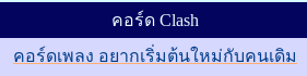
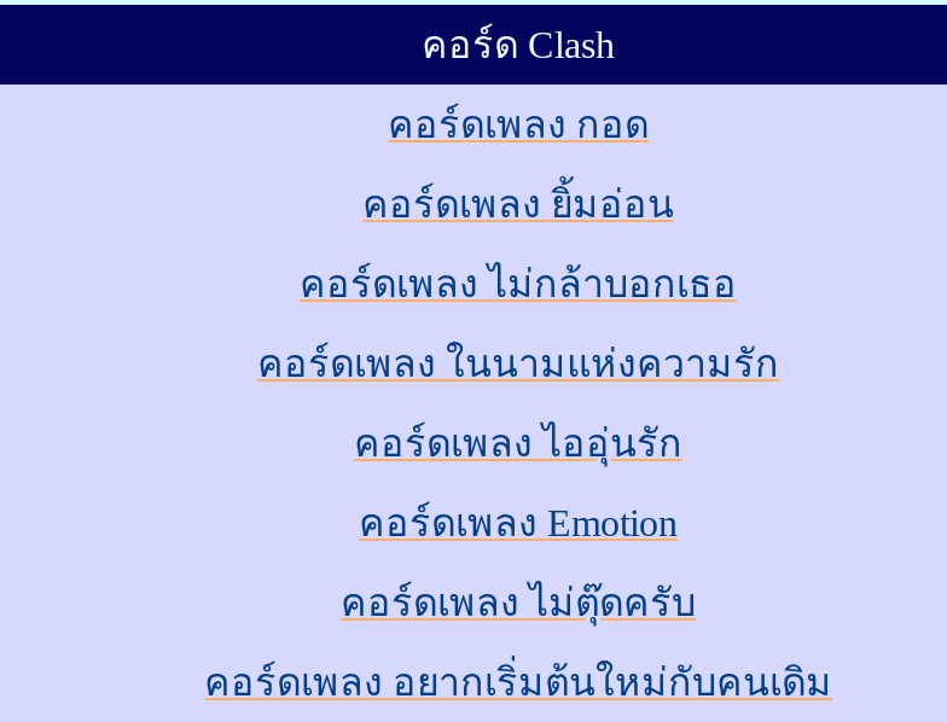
+ คอร์ดเพลง กอด
+ คอร์ดเพลง ยิ้มอ่อน
+ คอร์ดเพลง ไม่กล้าบอกเธอ
+ คอร์ดเพลง ในนามแห่งความรัก
+ คอร์ดเพลง ไออุ่นรัก
+ คอร์ดเพลง Emotion
+ คอร์ดเพลง ไม่ตุ๊ดครับ
